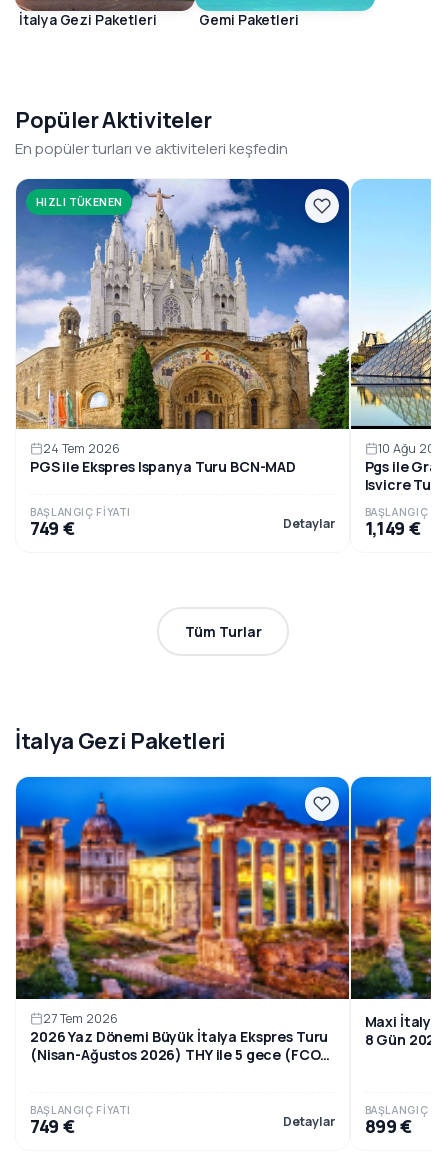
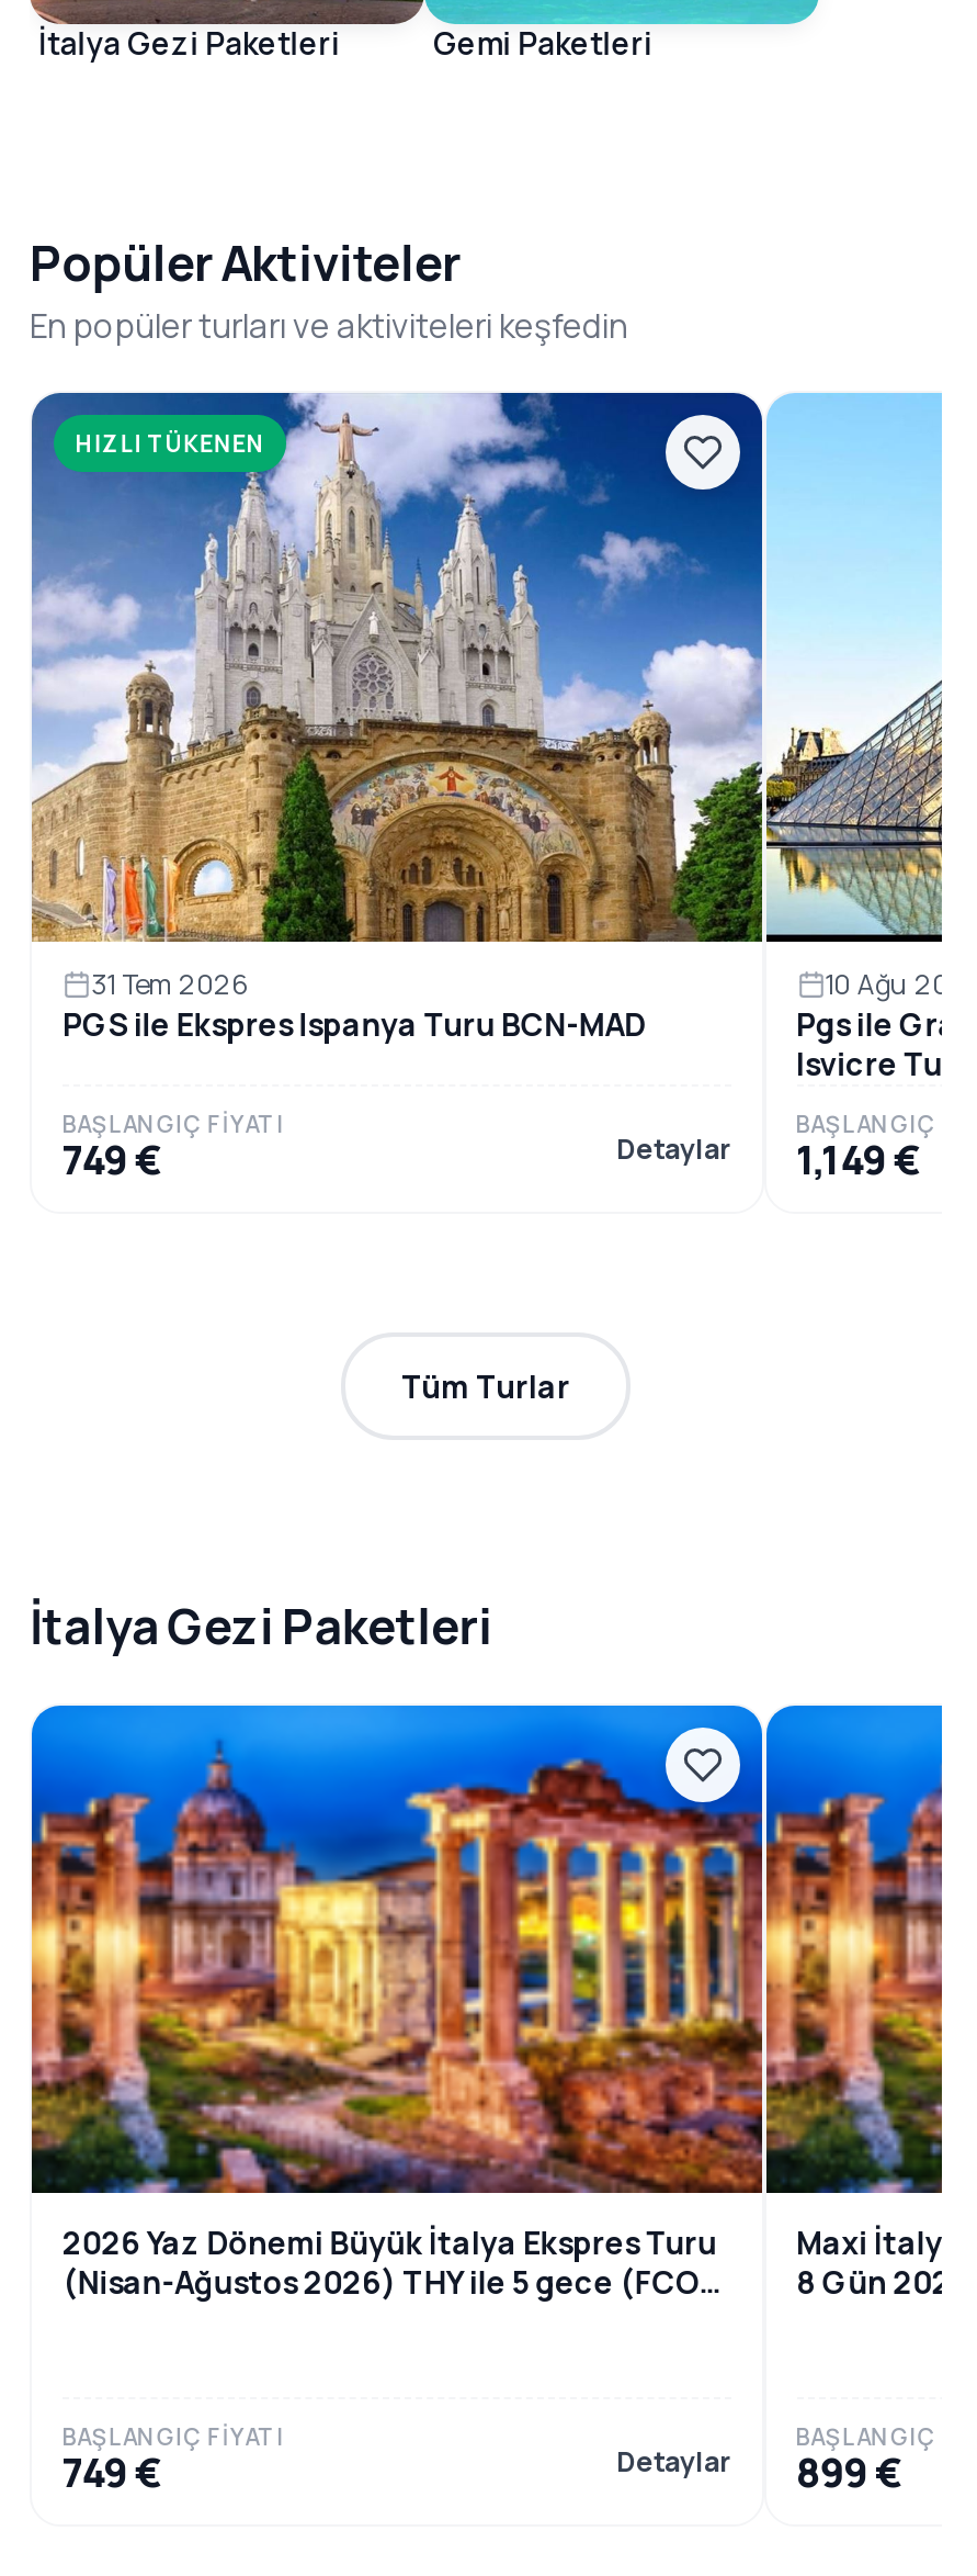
- 24 Tem 2026
+ 31 Tem 2026

- 27 Tem 2026
